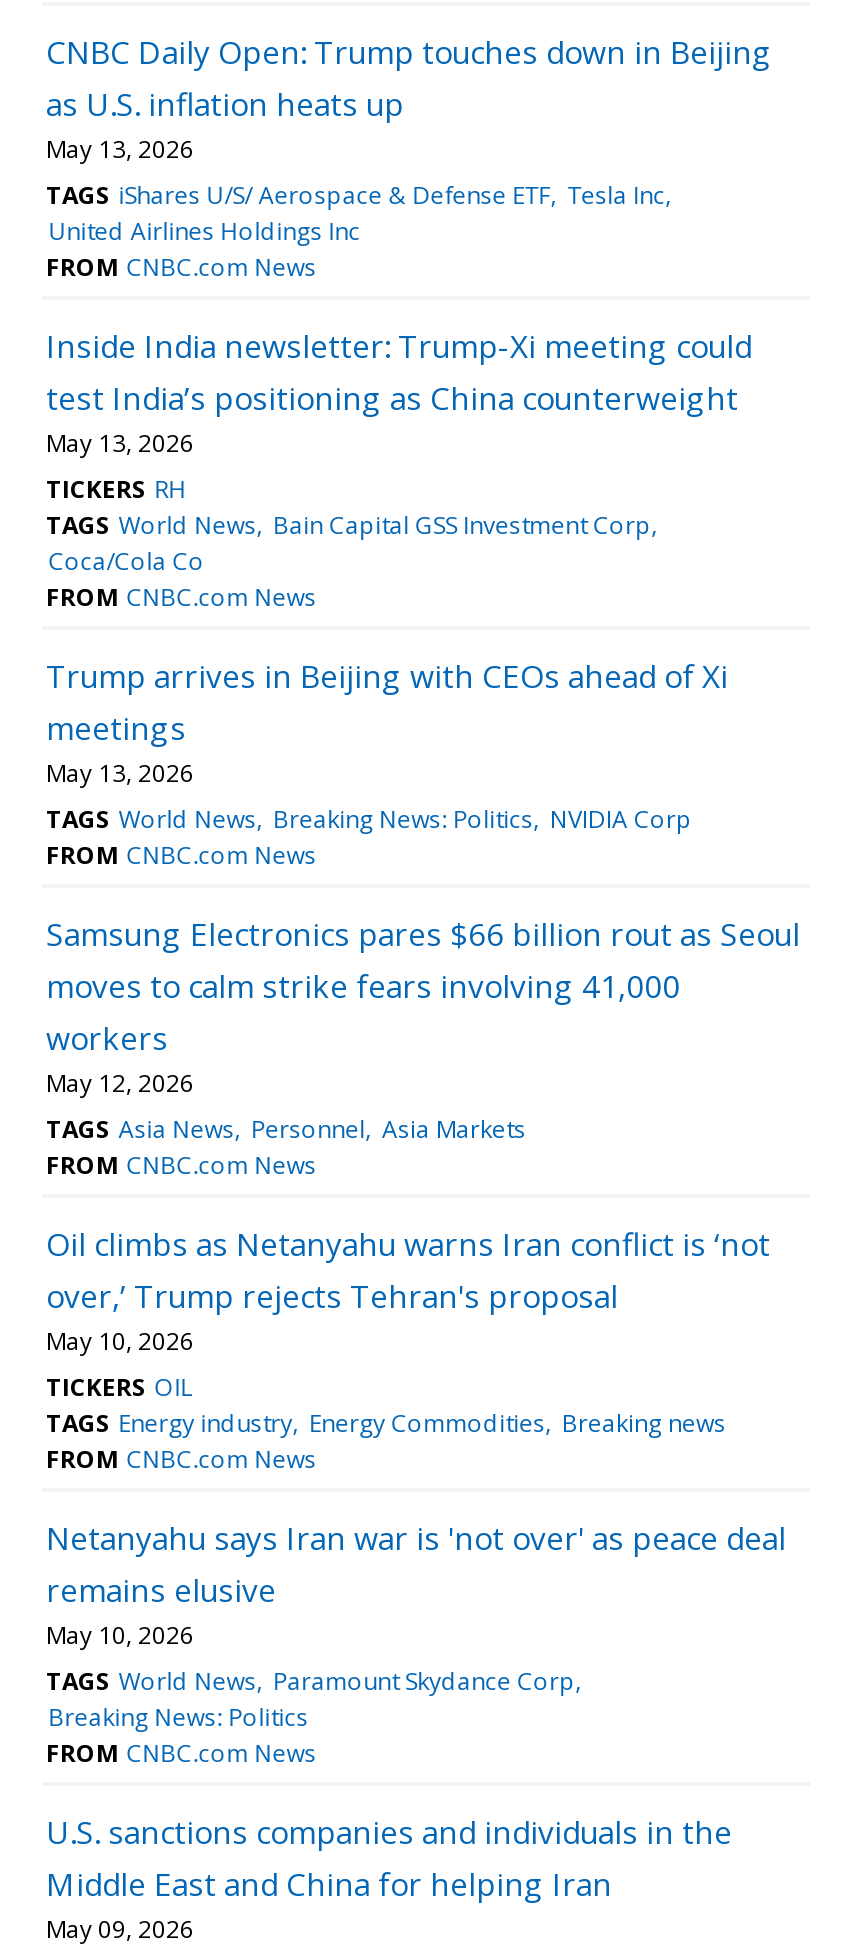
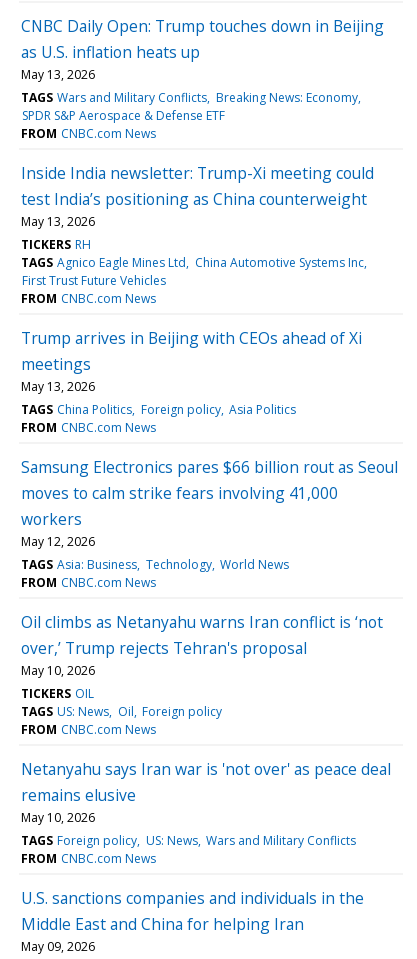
- TAGS iShares U/S/ Aerospace & Defense ETF Tesla Inc
- United Airlines Holdings Inc
+ TAGS Wars and Military Conflicts Breaking News: Economy
+ SPDR S&P Aerospace & Defense ETF

- TAGS World News Bain Capital GSS Investment Corp
- Coca/Cola Co
+ TAGS Agnico Eagle Mines Ltd China Automotive Systems Inc
+ First Trust Future Vehicles

- TAGS World News Breaking News: Politics NVIDIA Corp
+ TAGS China Politics Foreign policy Asia Politics

- TAGS Asia News Personnel Asia Markets
+ TAGS Asia: Business Technology World News

- TAGS Energy industry Energy Commodities Breaking news
+ TAGS US: News Oil Foreign policy

- TAGS World News Paramount Skydance Corp
- Breaking News: Politics
+ TAGS Foreign policy US: News Wars and Military Conflicts
